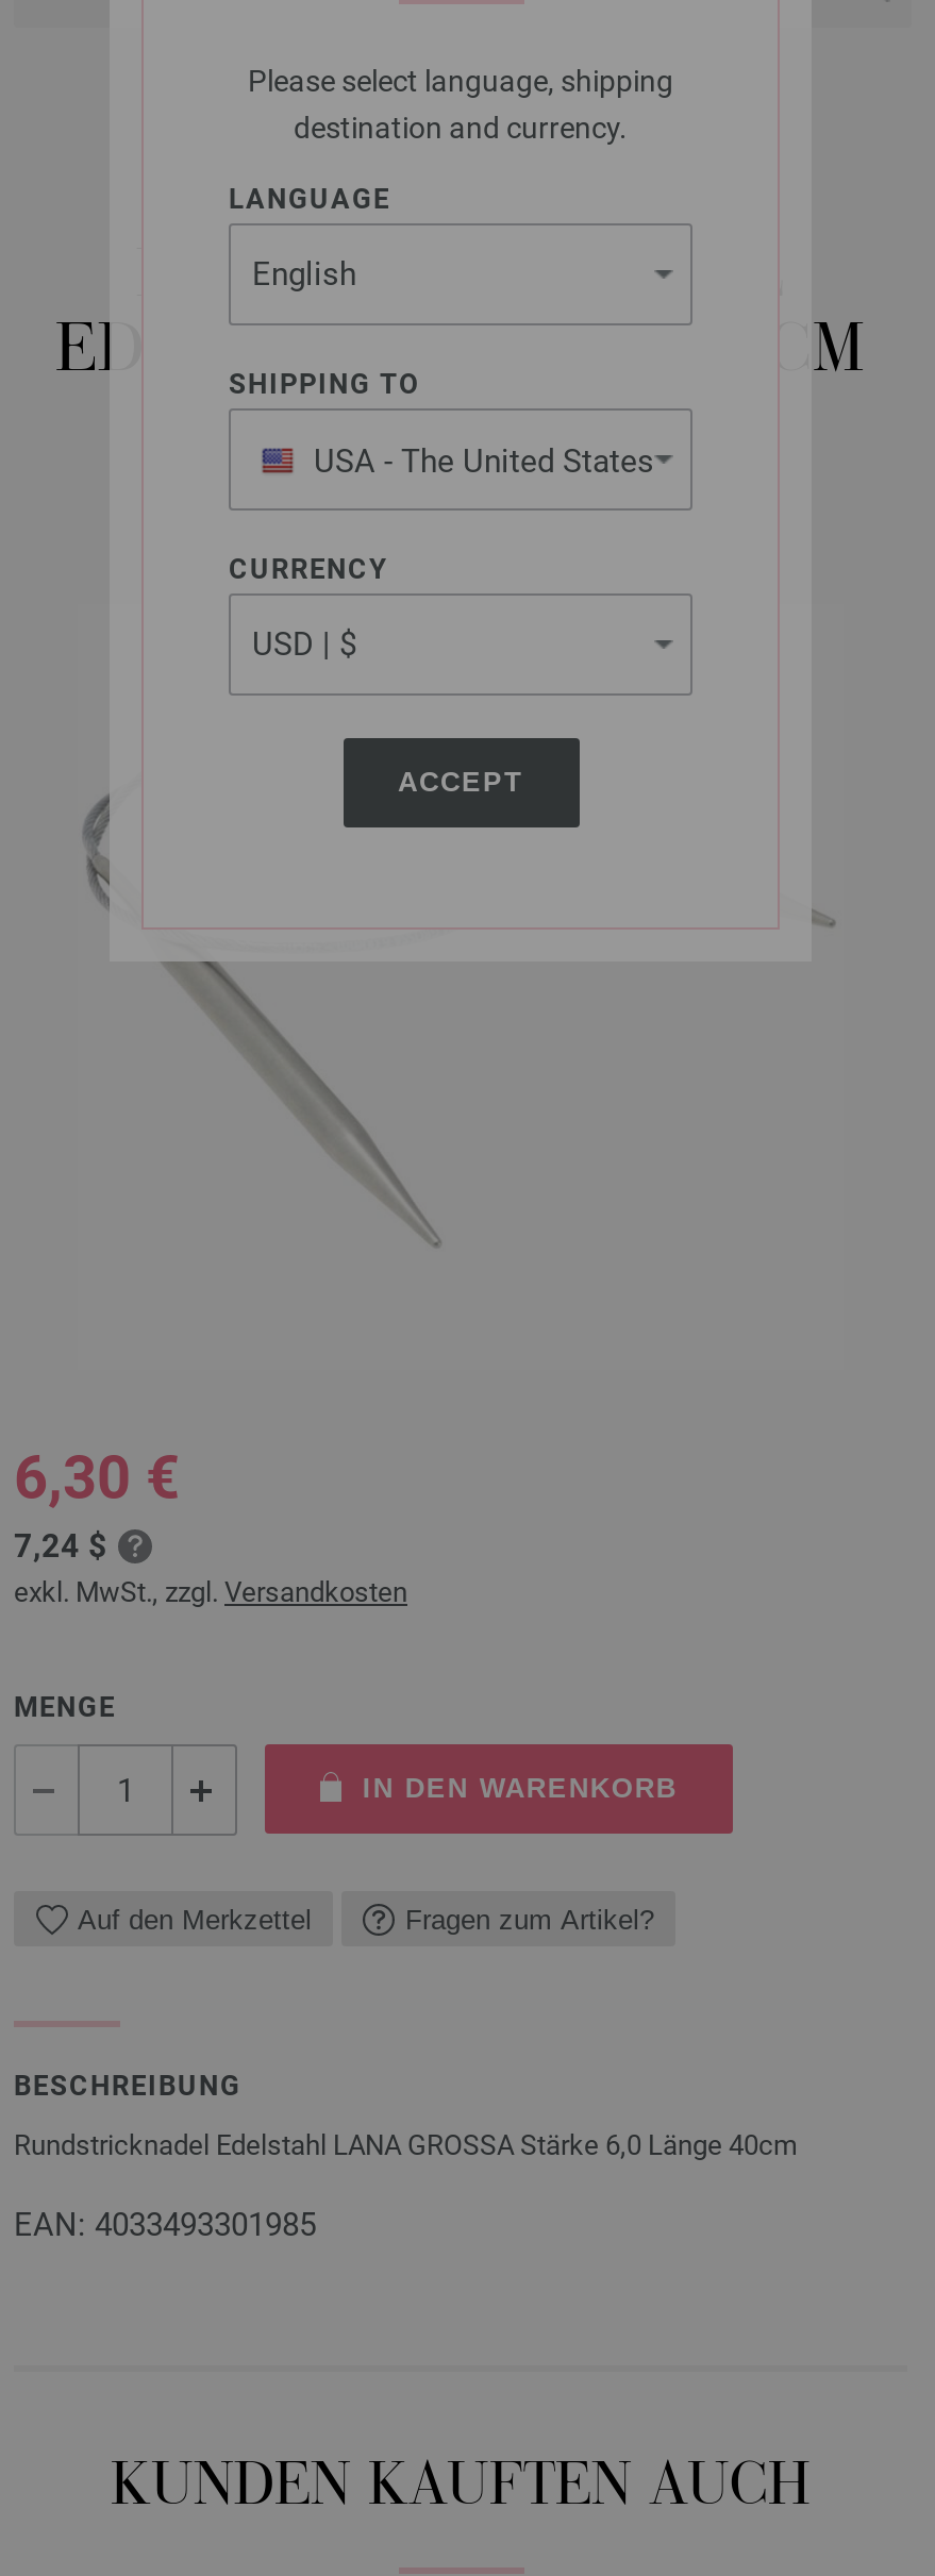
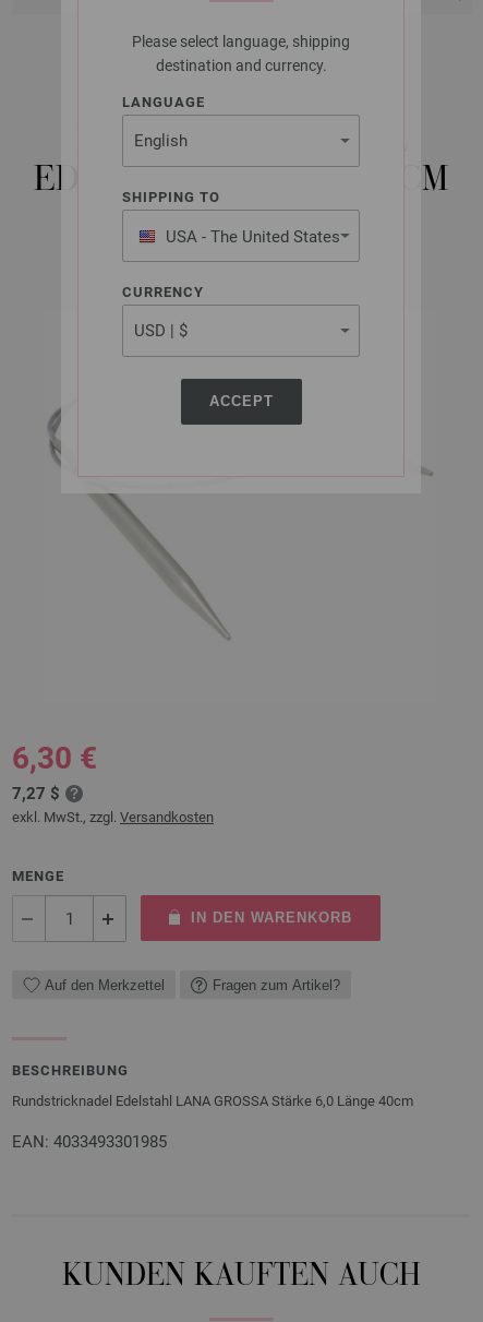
- 7,24 $
+ 7,27 $
